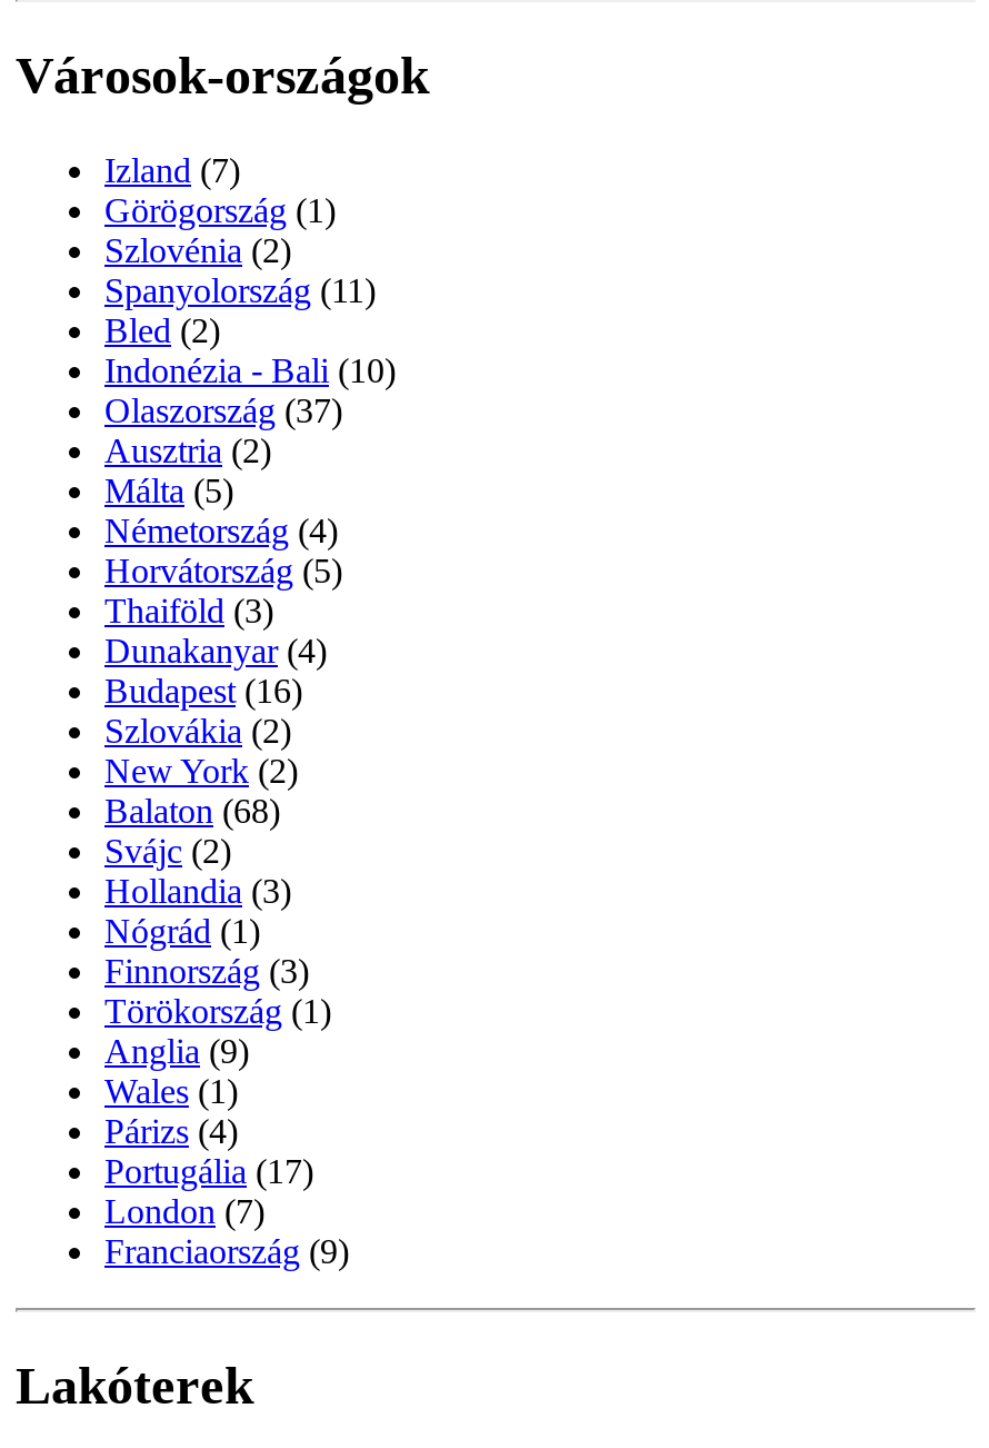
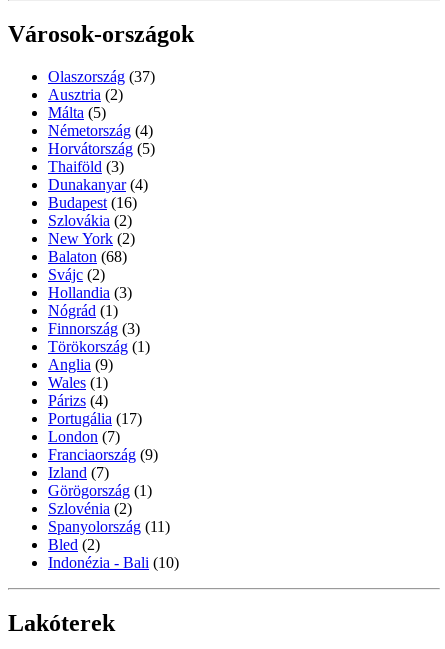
moved down: Izland (7) | Görögország (1) | Szlovénia (2) | Spanyolország (11) | Bled (2) | Indonézia - Bali (10)

moved up: Olaszország (37) | Ausztria (2) | Málta (5) | ... | London (7) | Franciaország (9)
